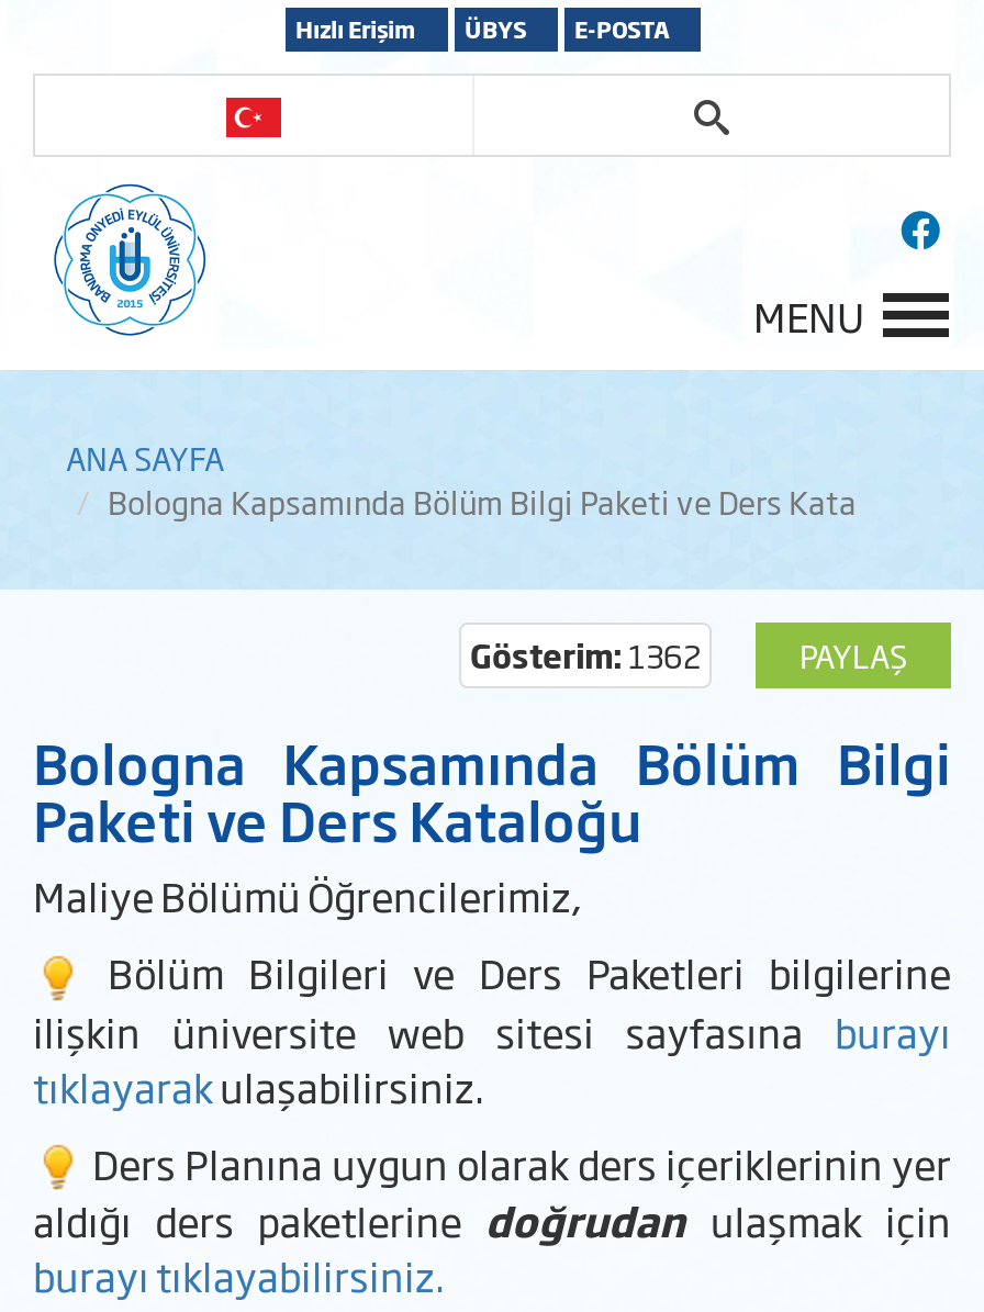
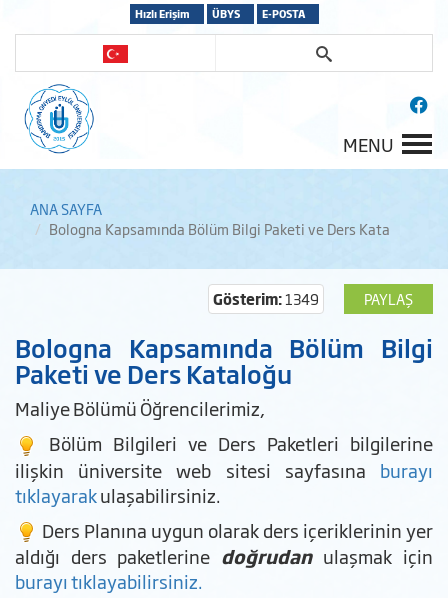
- Gösterim: 1362
+ Gösterim: 1349
